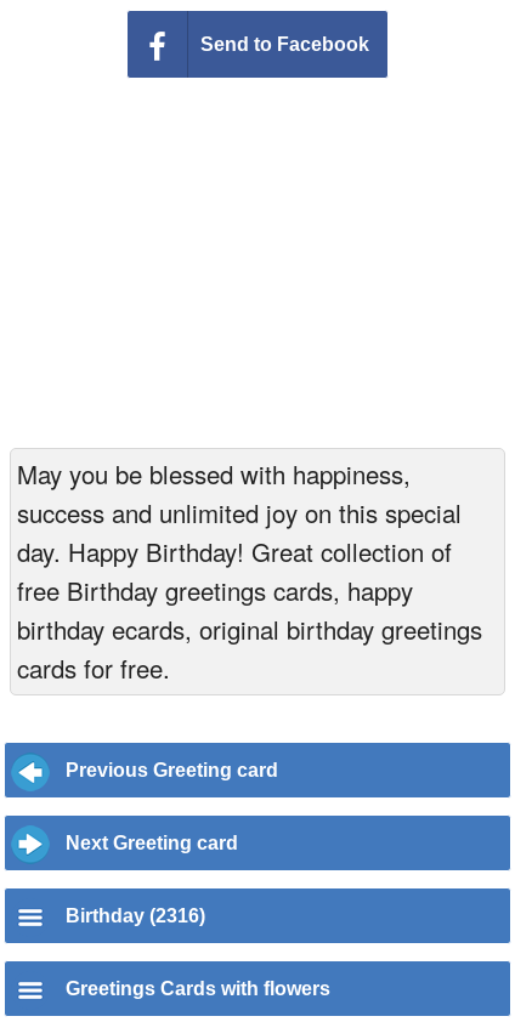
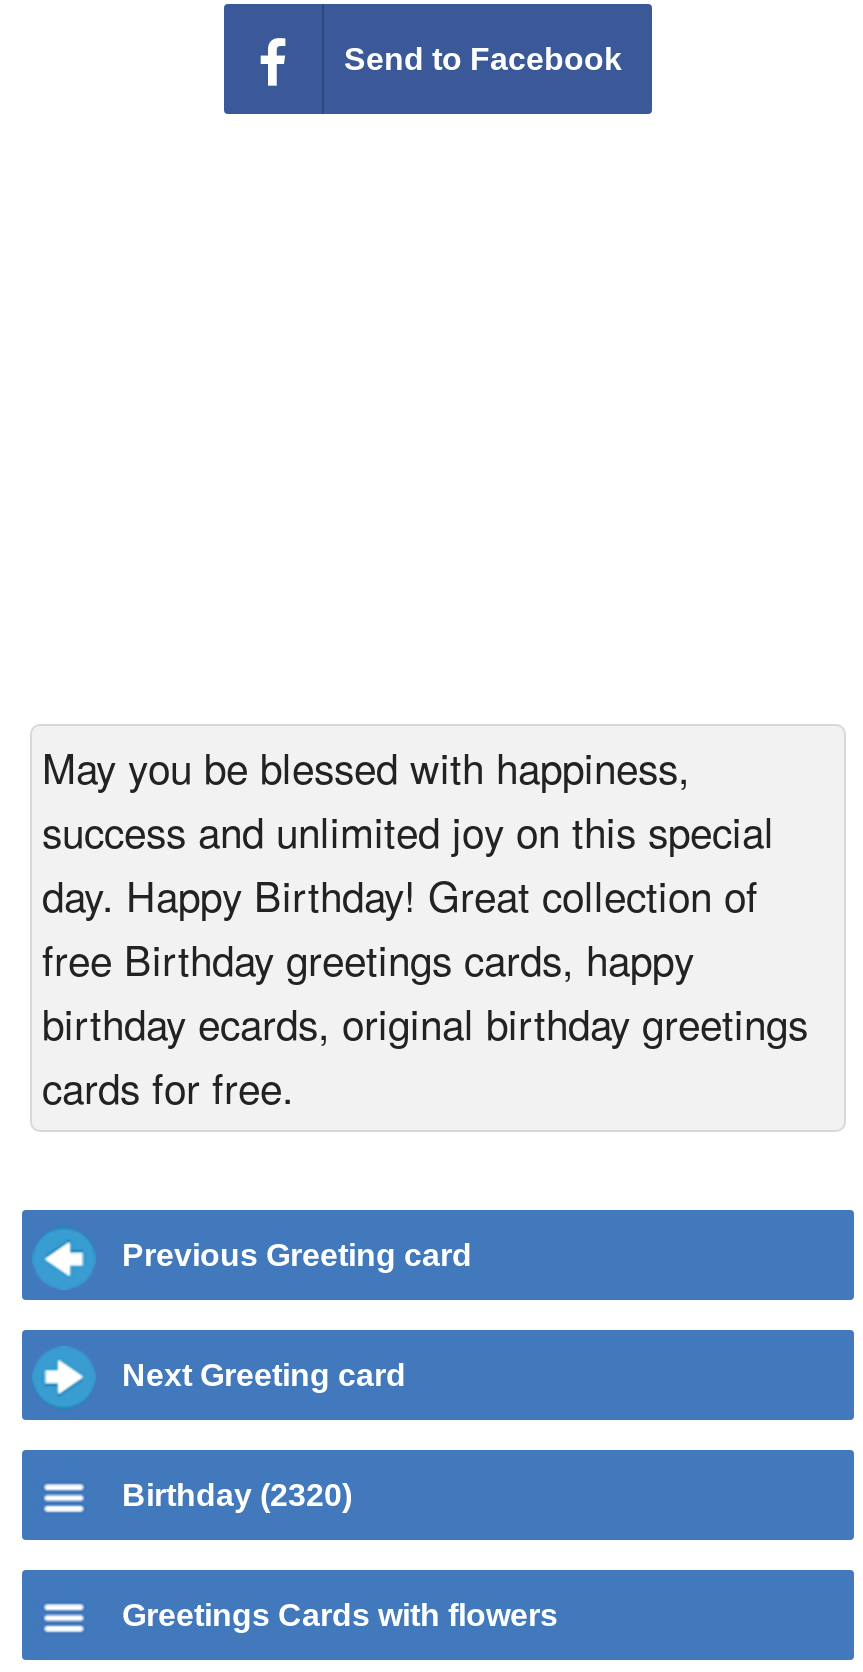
- Birthday (2316)
+ Birthday (2320)
